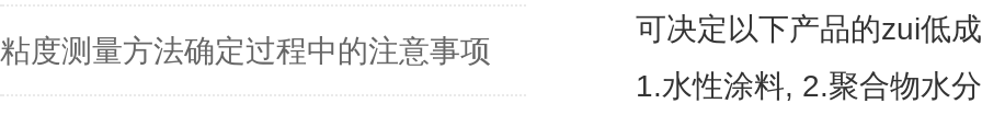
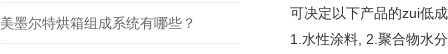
- 粘度测量方法确定过程中的注意事项
+ 美墨尔特烘箱组成系统有哪些？
